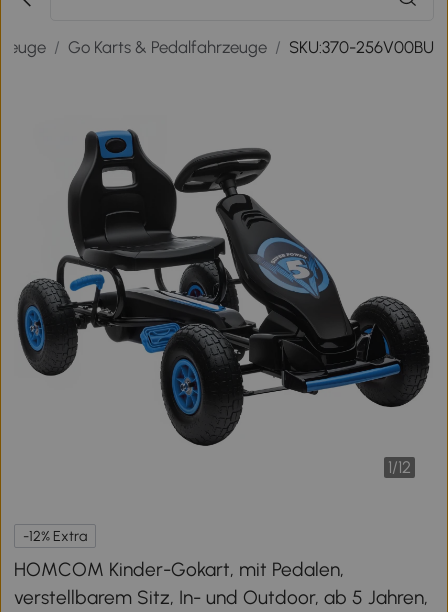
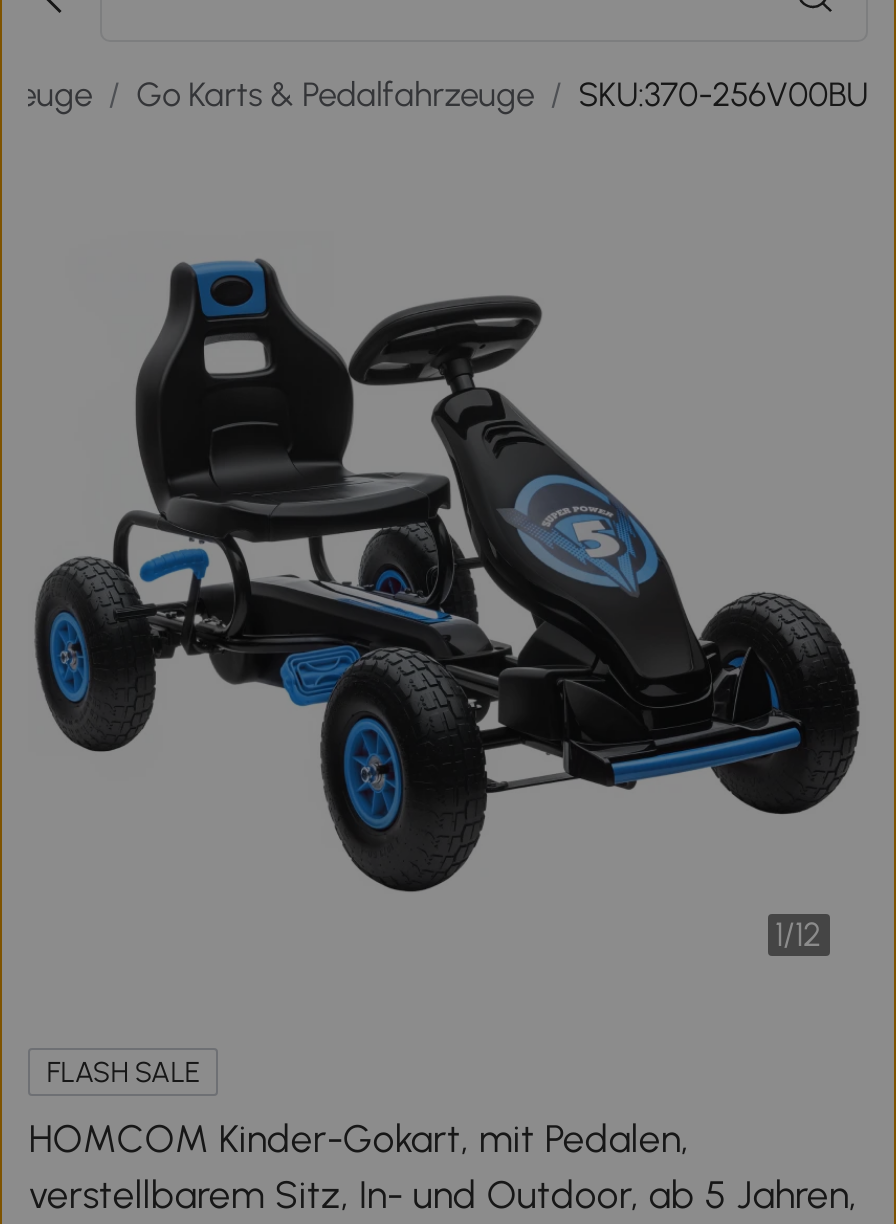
- -12% Extra
+ FLASH SALE
